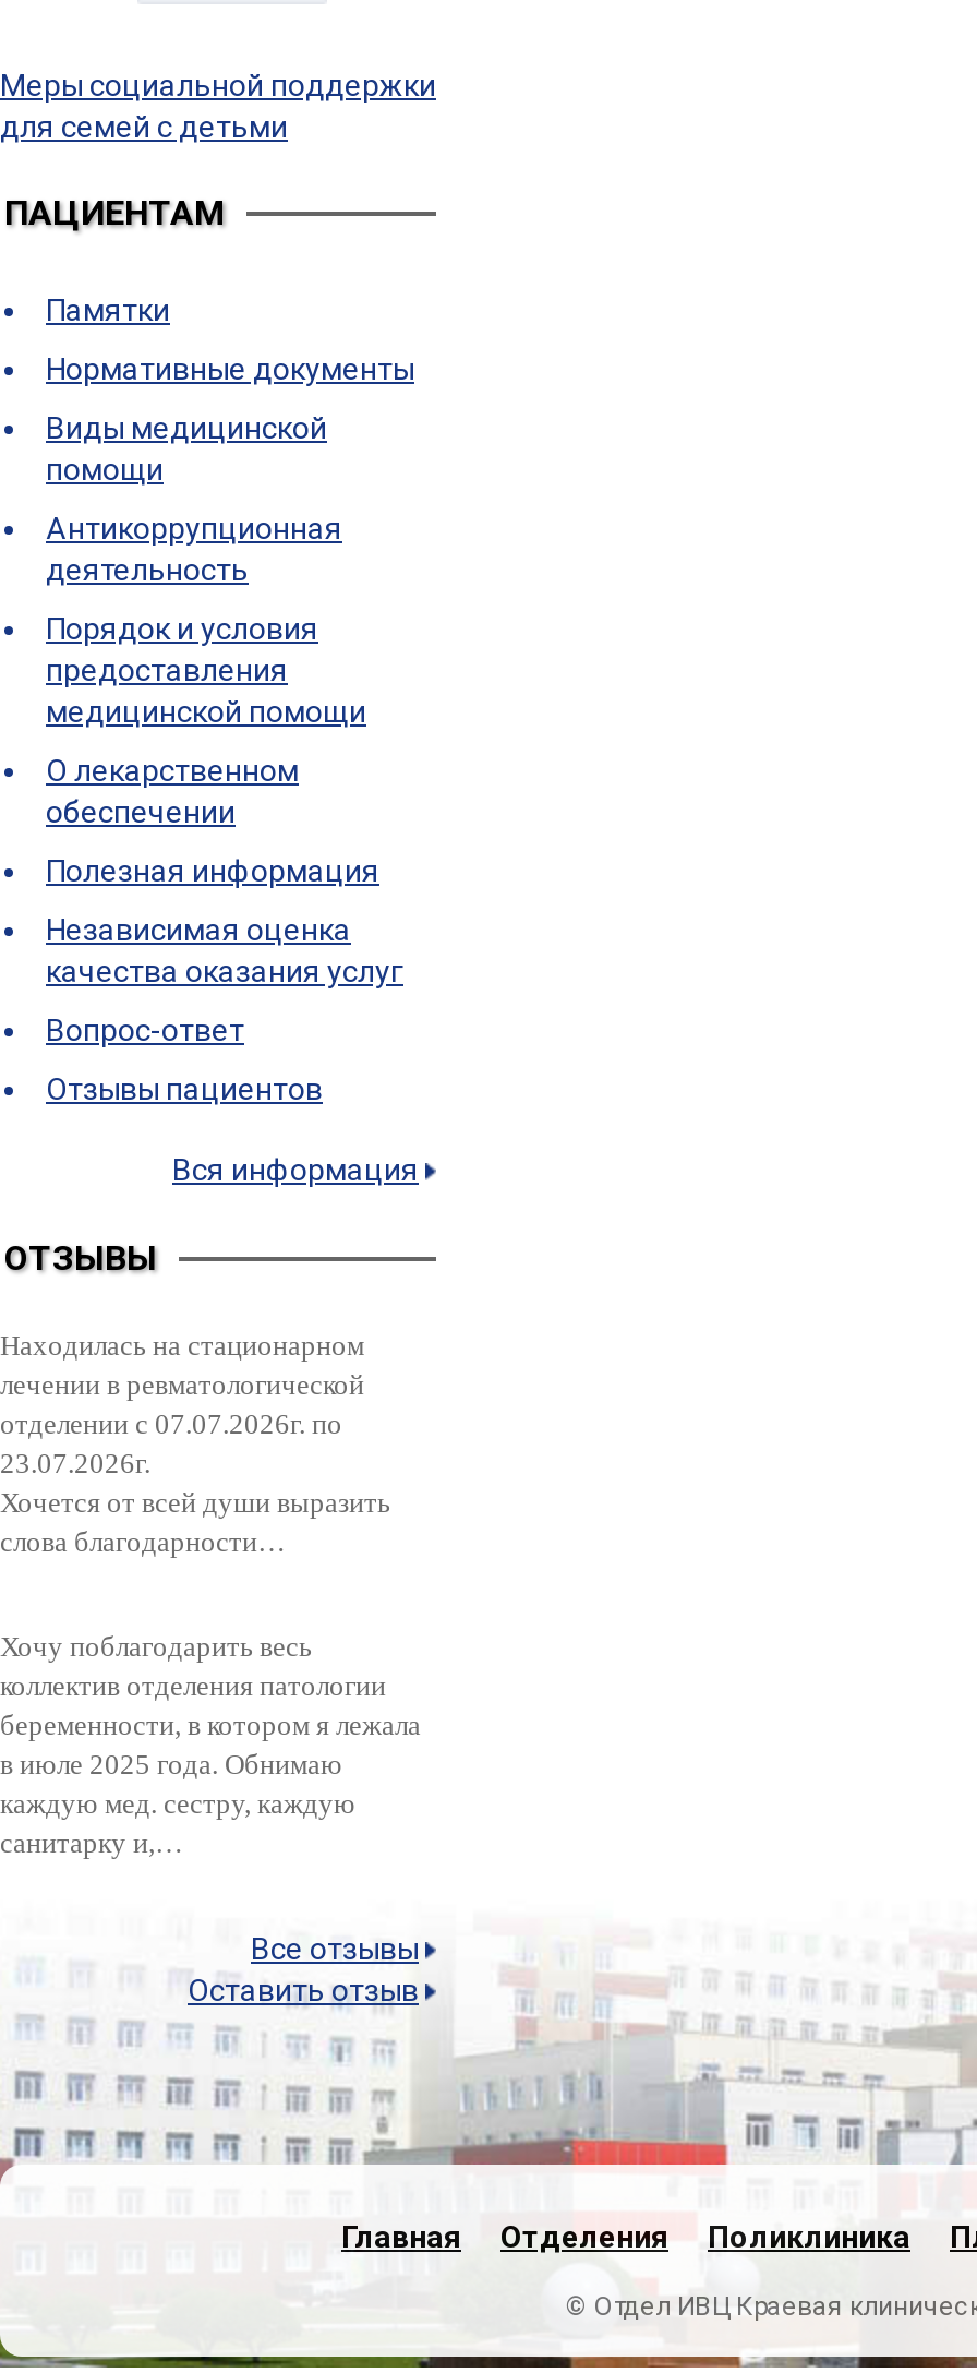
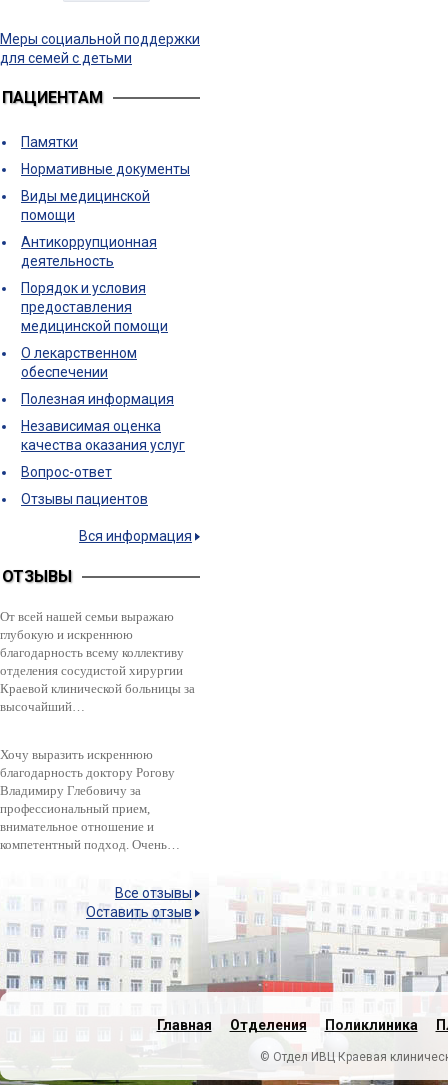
- Находилась на стационарном
- лечении в ревматологической
- отделении с 07.07.2026г. по
- 23.07.2026г.
- Хочется от всей души выразить
- слова благодарности…
+ От всей нашей семьи выражаю
+ глубокую и искреннюю
+ благодарность всему коллективу
+ отделения сосудистой хирургии
+ Краевой клинической больницы за
+ высочайший…

- Хочу поблагодарить весь
- коллектив отделения патологии
- беременности, в котором я лежала
- в июле 2025 года. Обнимаю
- каждую мед. сестру, каждую
- санитарку и,…
+ Хочу выразить искреннюю
+ благодарность доктору Рогову
+ Владимиру Глебовичу за
+ профессиональный прием,
+ внимательное отношение и
+ компетентный подход. Очень…
